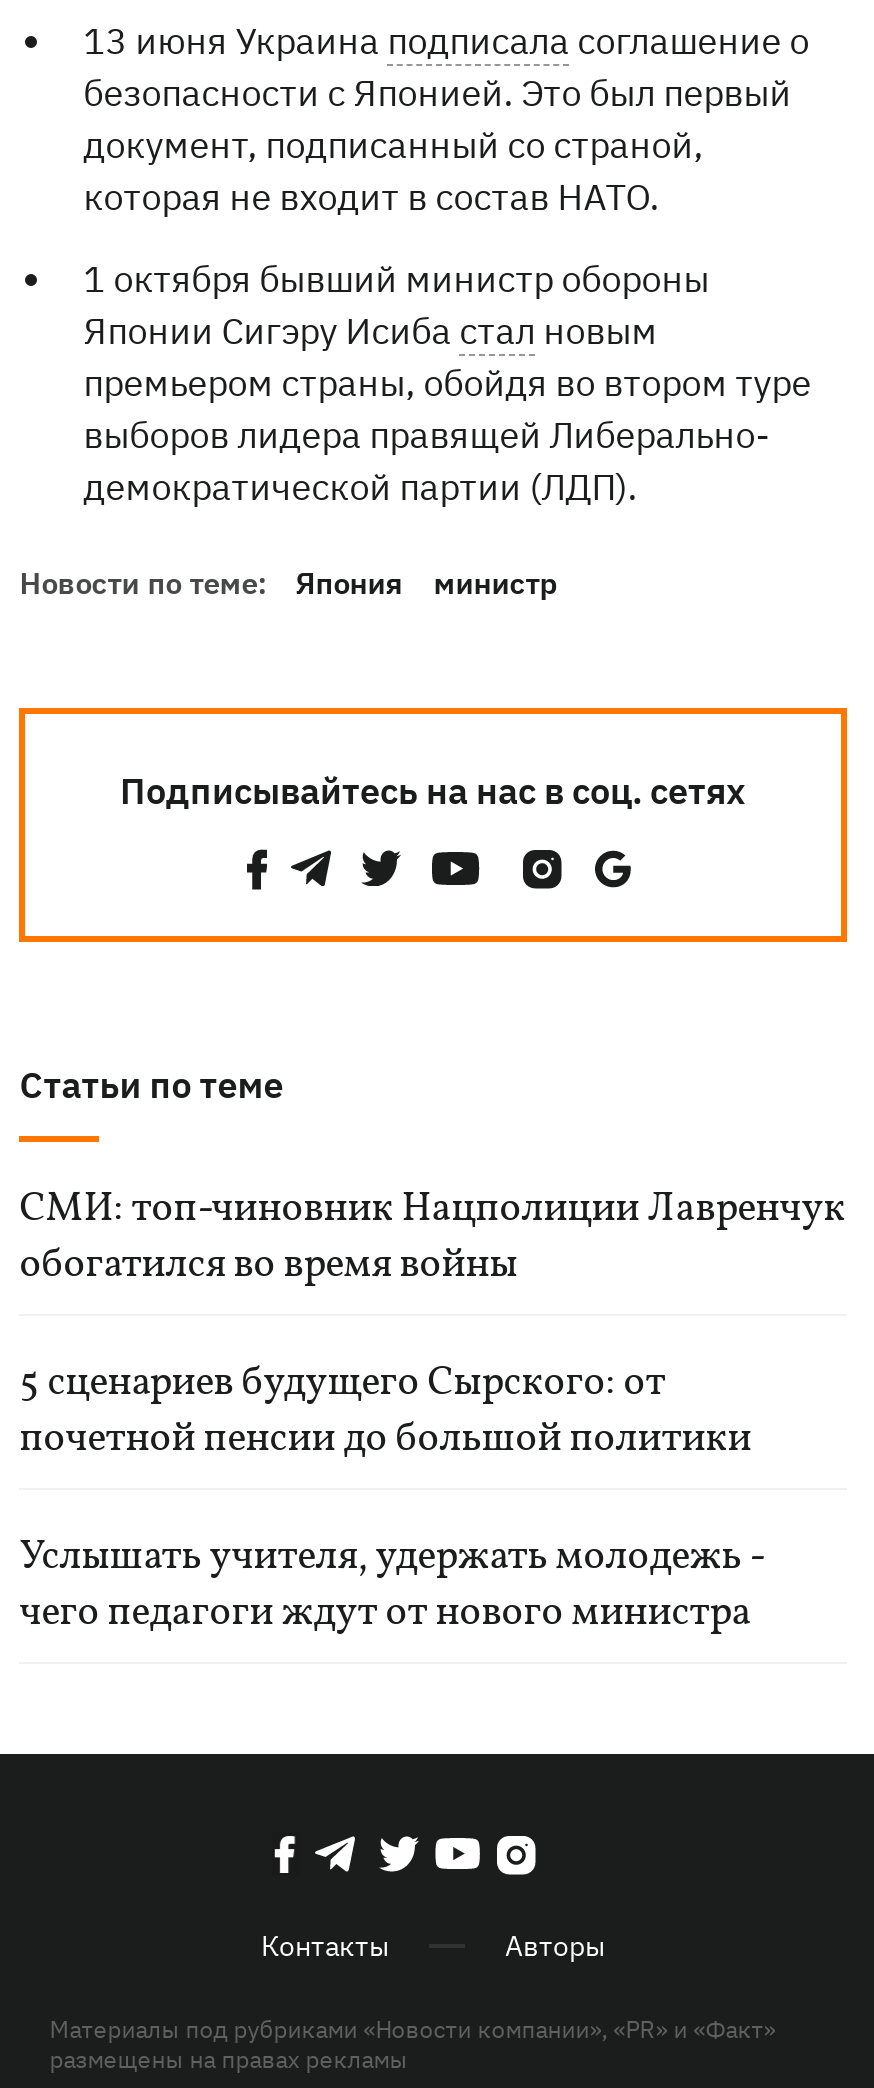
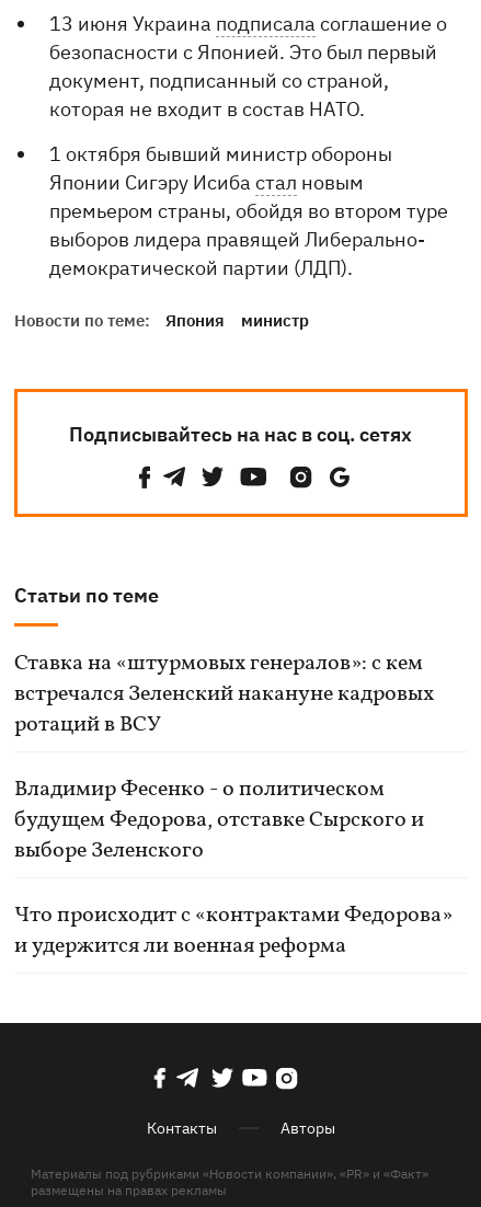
- СМИ: топ-чиновник Нацполиции Лавренчук
- обогатился во время войны
+ Ставка на «штурмовых генералов»: с кем
+ встречался Зеленский накануне кадровых
+ ротаций в ВСУ

- 5 сценариев будущего Сырского: от
- почетной пенсии до большой политики
+ Владимир Фесенко - о политическом
+ будущем Федорова, отставке Сырского и
+ выборе Зеленского

- Услышать учителя, удержать молодежь -
- чего педагоги ждут от нового министра
+ Что происходит с «контрактами Федорова»
+ и удержится ли военная реформа
